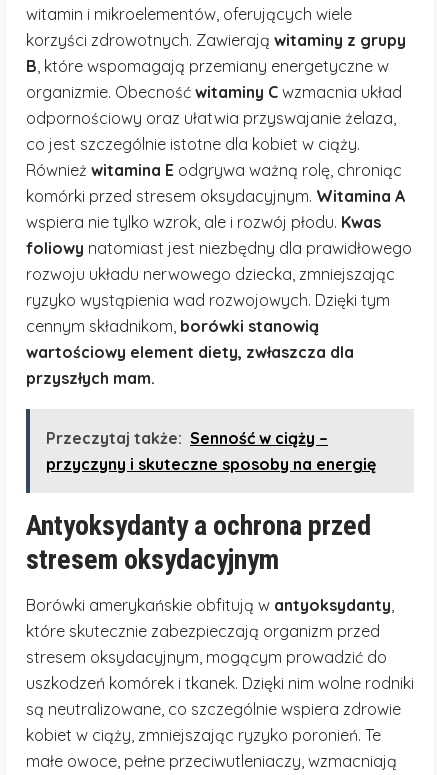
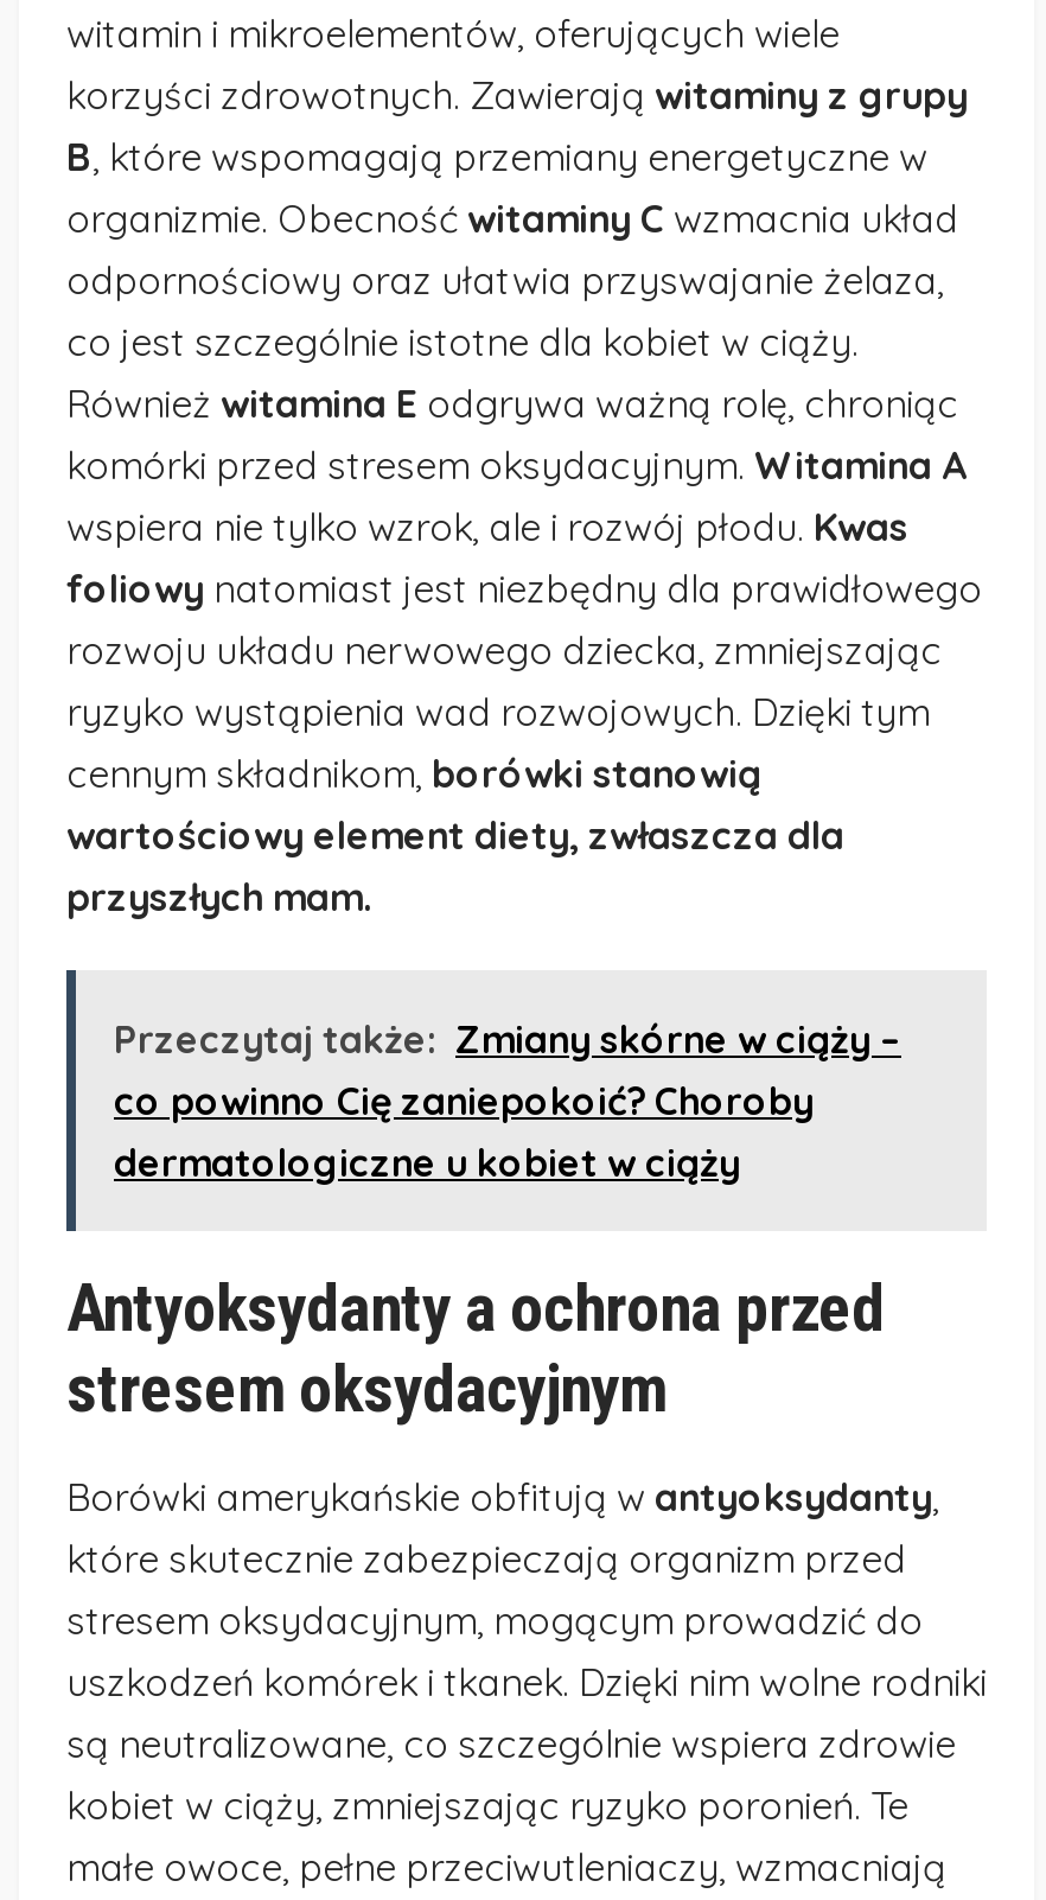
- Przeczytaj także: Senność w ciąży –
- przyczyny i skuteczne sposoby na energię
+ Przeczytaj także: Zmiany skórne w ciąży –
+ co powinno Cię zaniepokoić? Choroby
+ dermatologiczne u kobiet w ciąży
